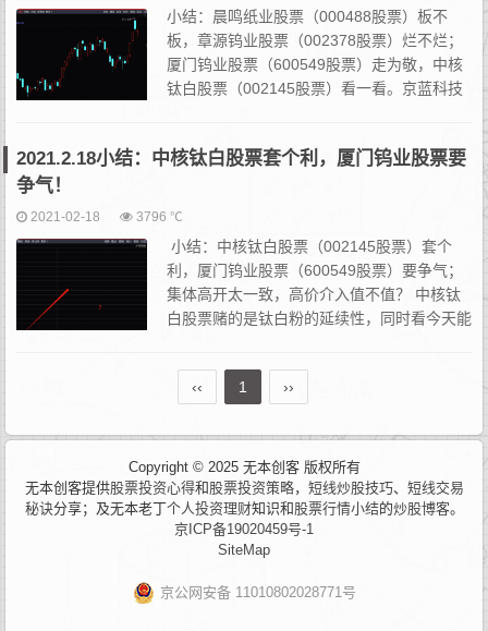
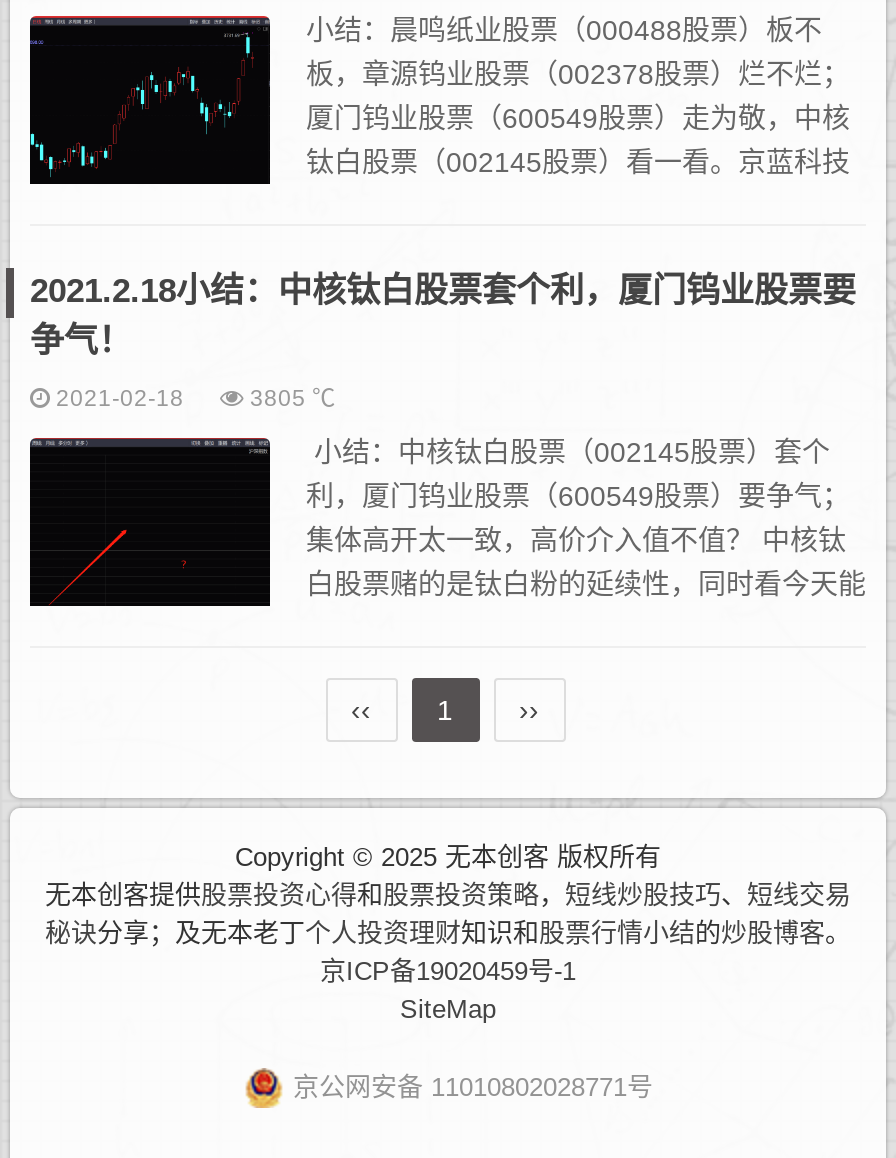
- 3796 ℃
+ 3805 ℃
